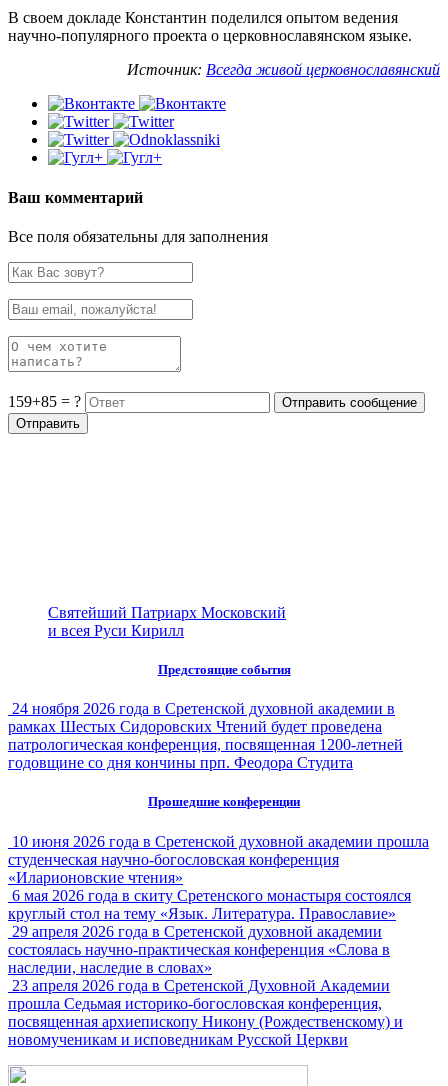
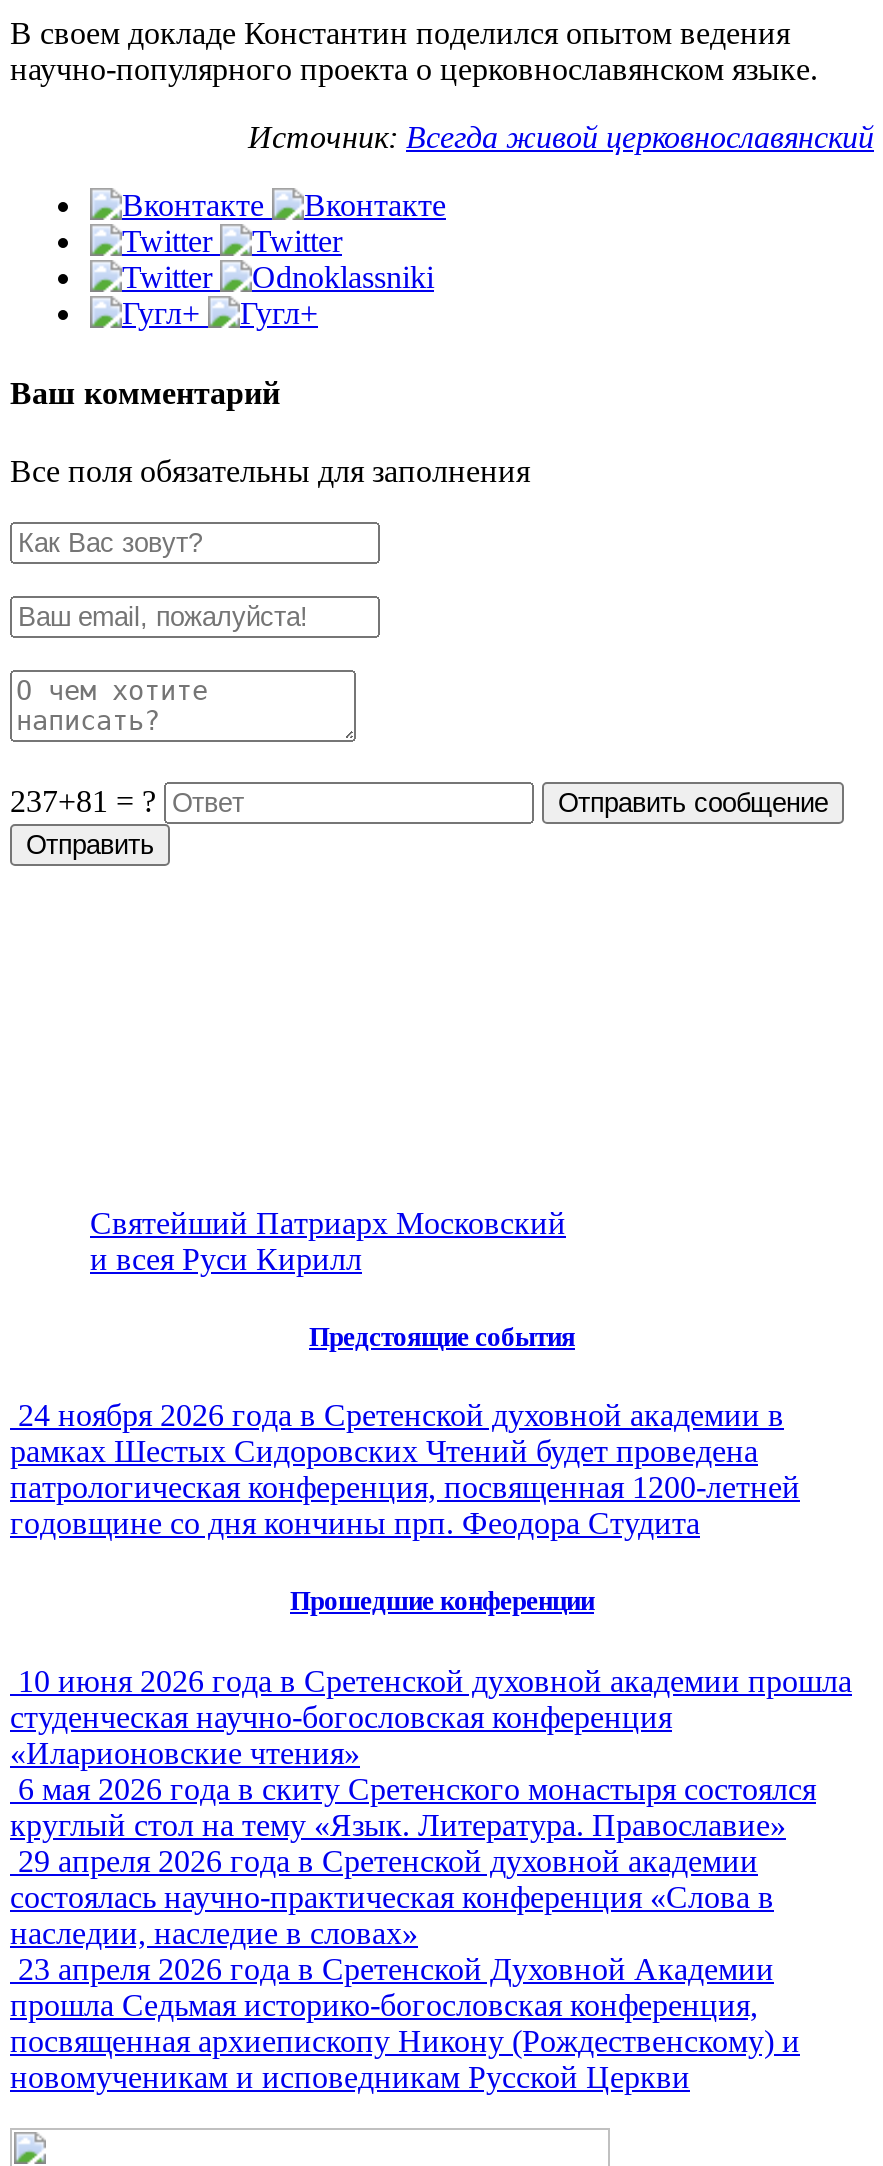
- 159+85 = ?
+ 237+81 = ?
